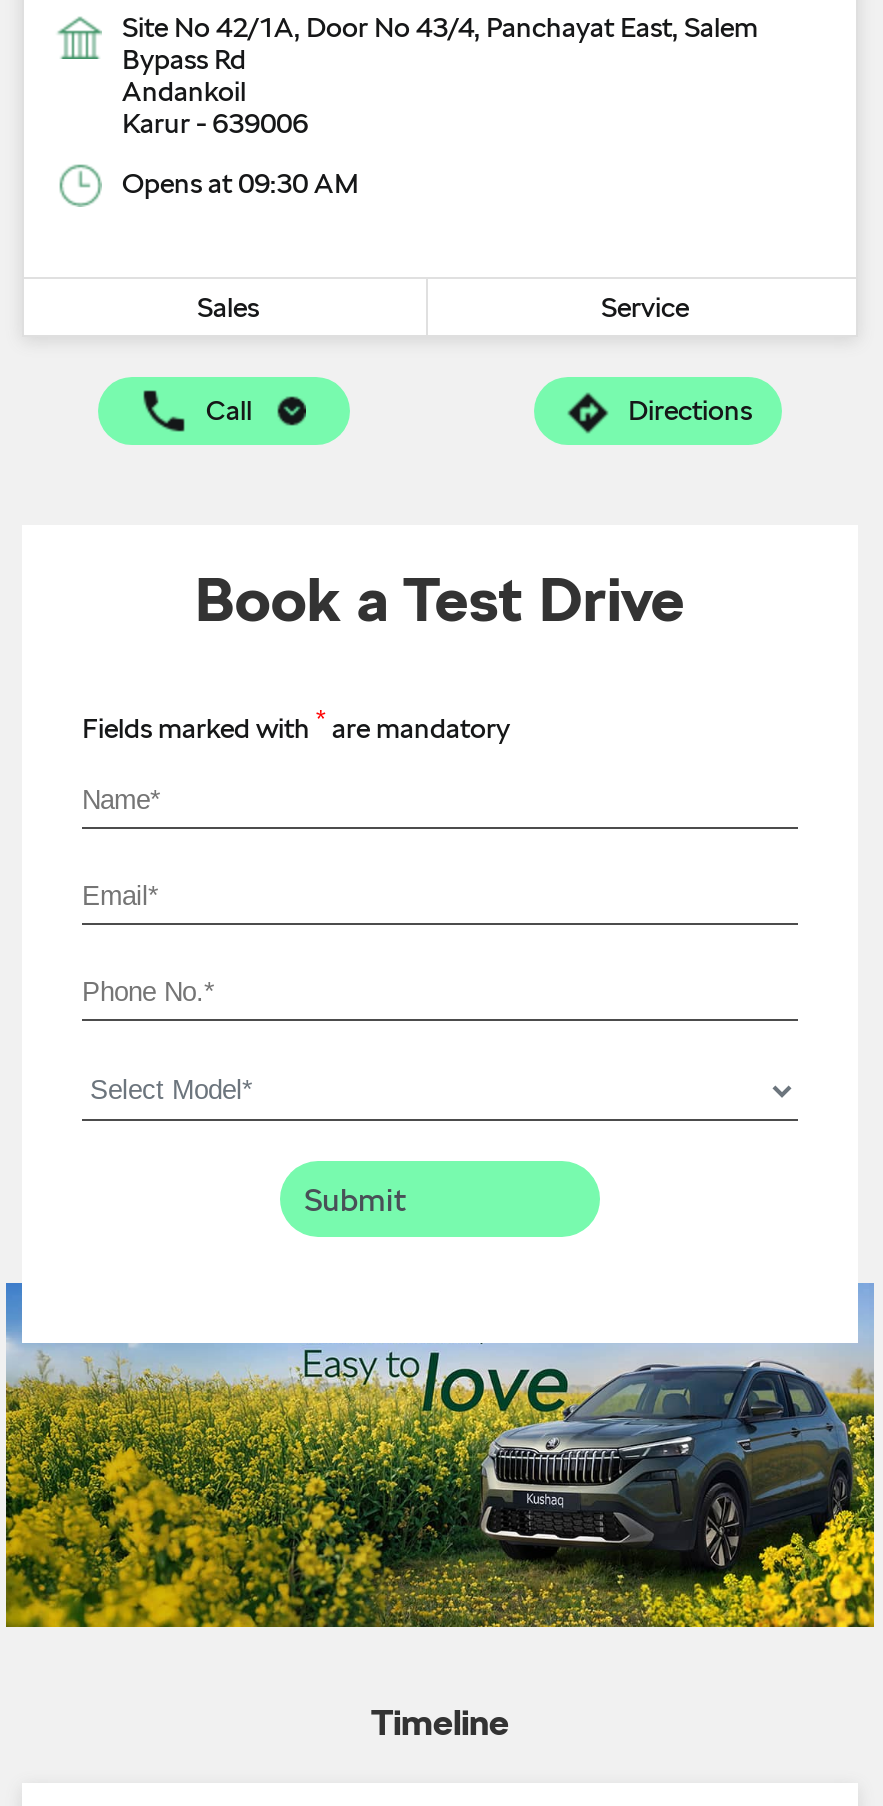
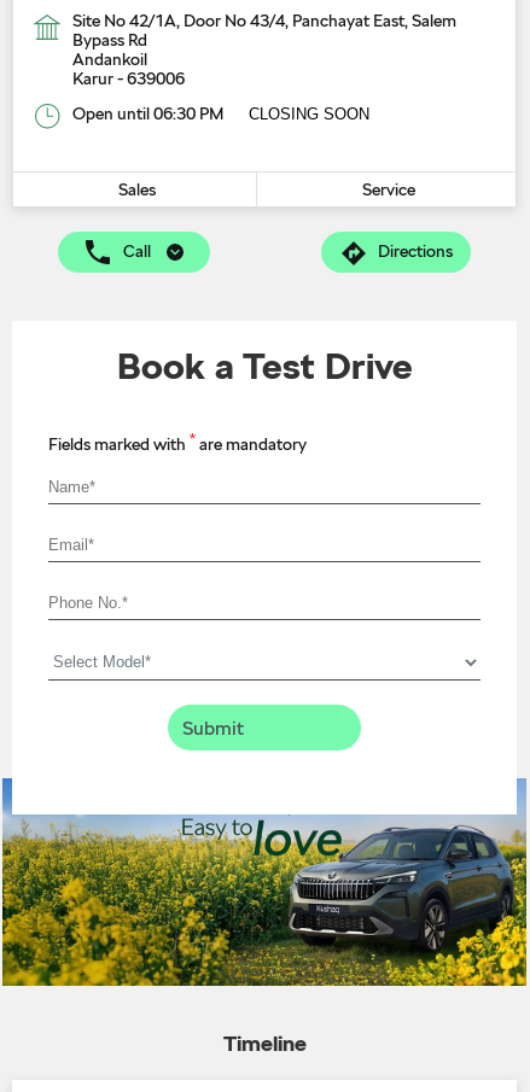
- Opens at 09:30 AM
+ Open until 06:30 PM
+ CLOSING SOON
